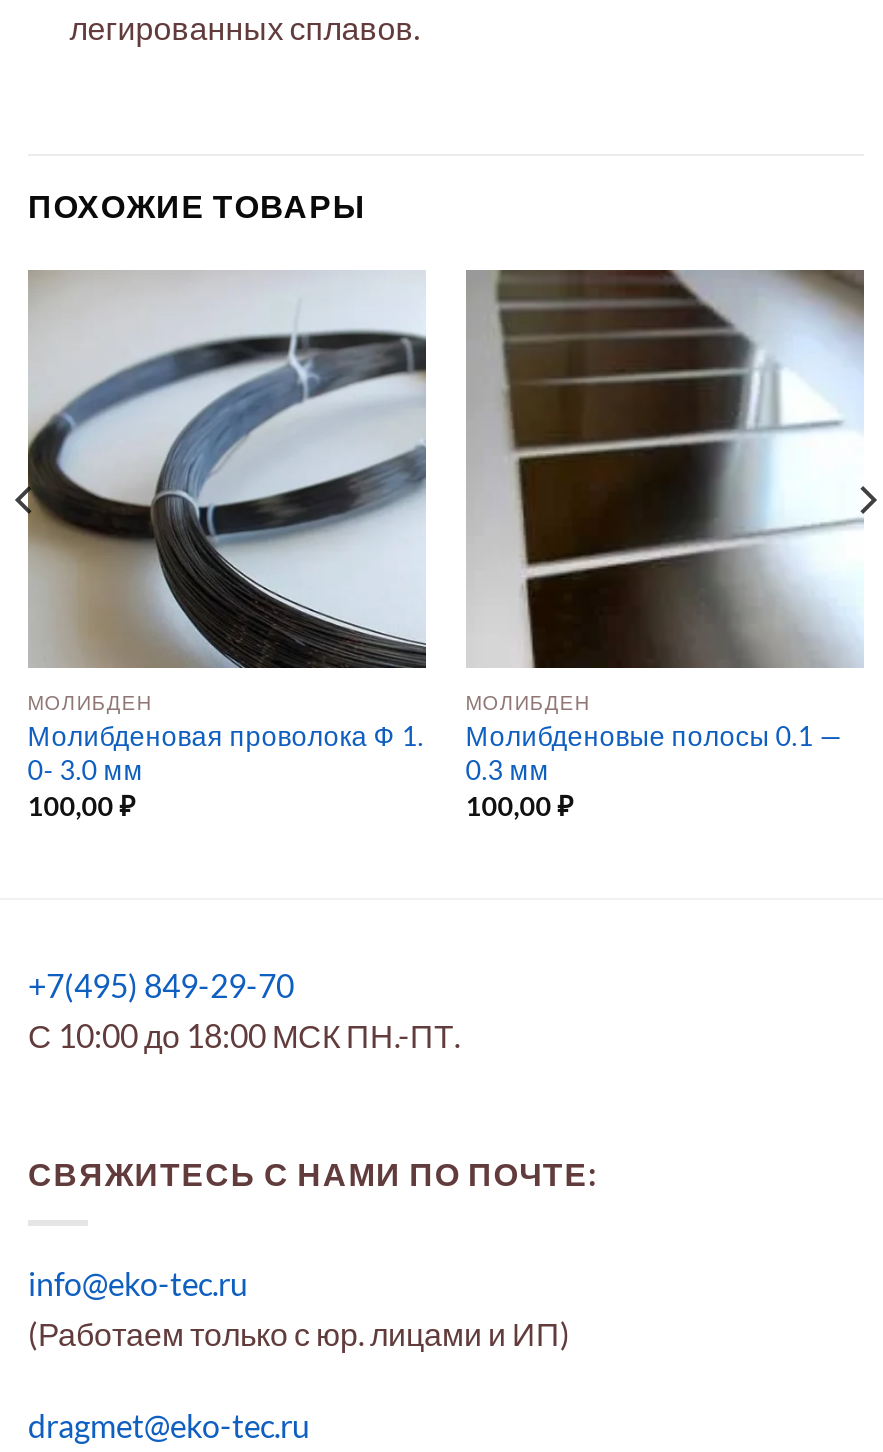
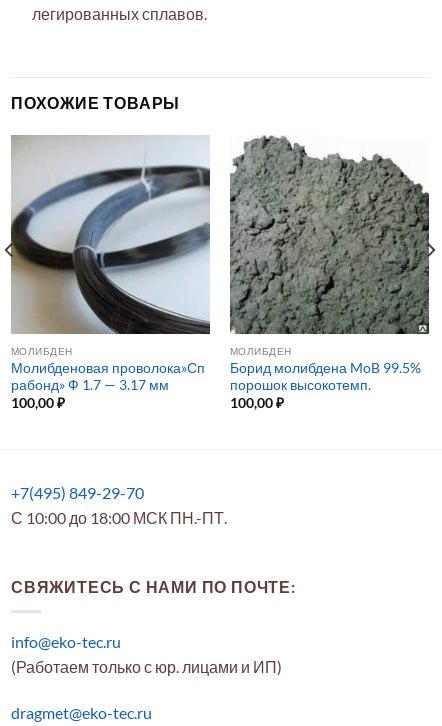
- [image]
- Молибденовые полосы 0.1 —
- 0.3 мм
+ [image]
+ Борид молибдена MoB 99.5%
+ порошок высокотемп.

- Молибденовая проволока Ф 1.
- 0- 3.0 мм
+ Молибденовая проволока»Сп
+ рабонд» Ф 1.7 — 3.17 мм
